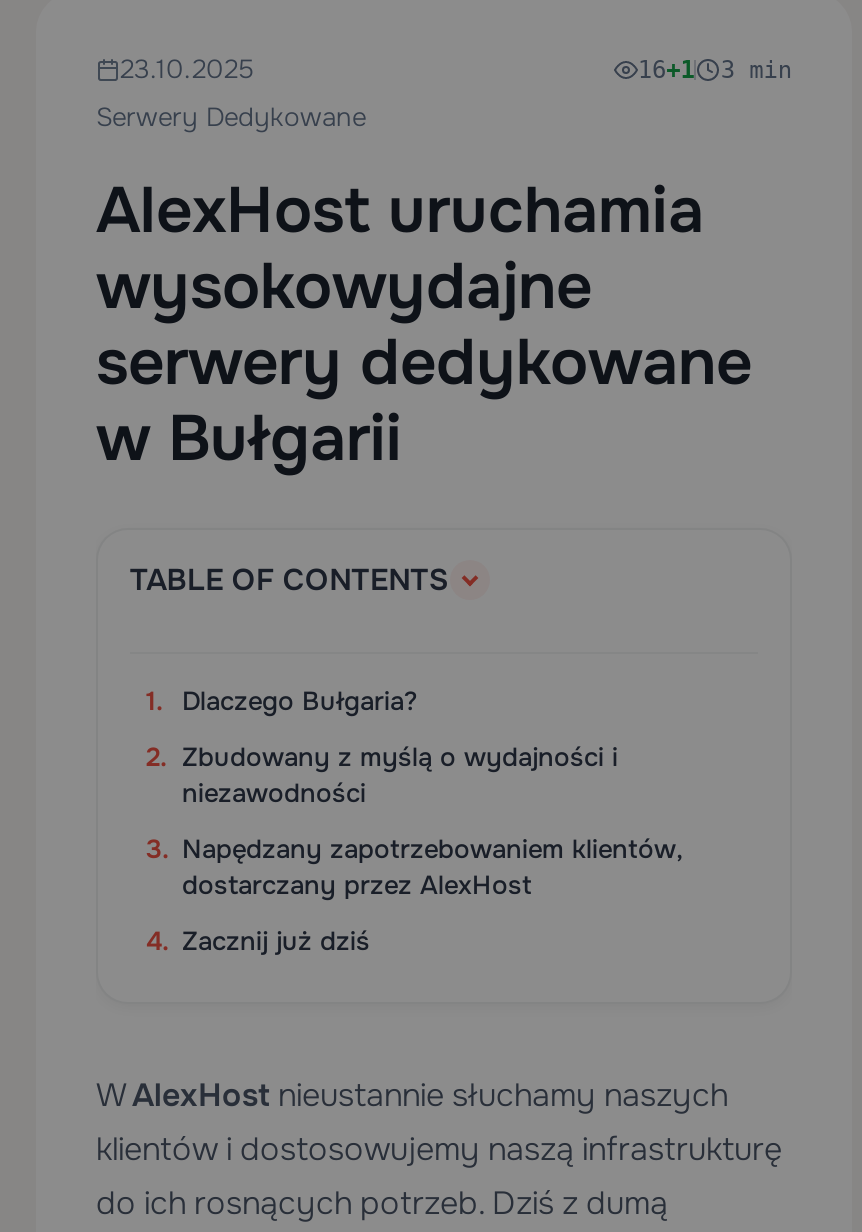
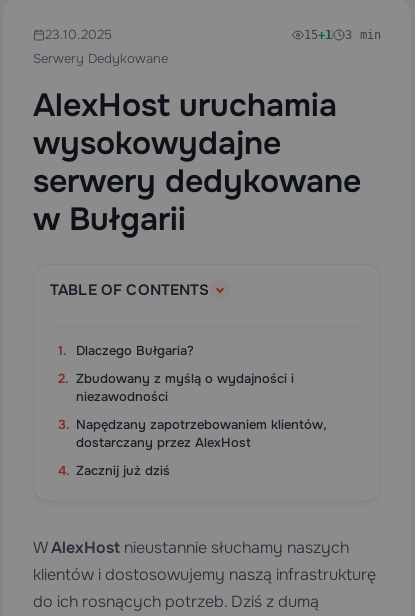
- 16+1 3 min
+ 15+1 3 min
